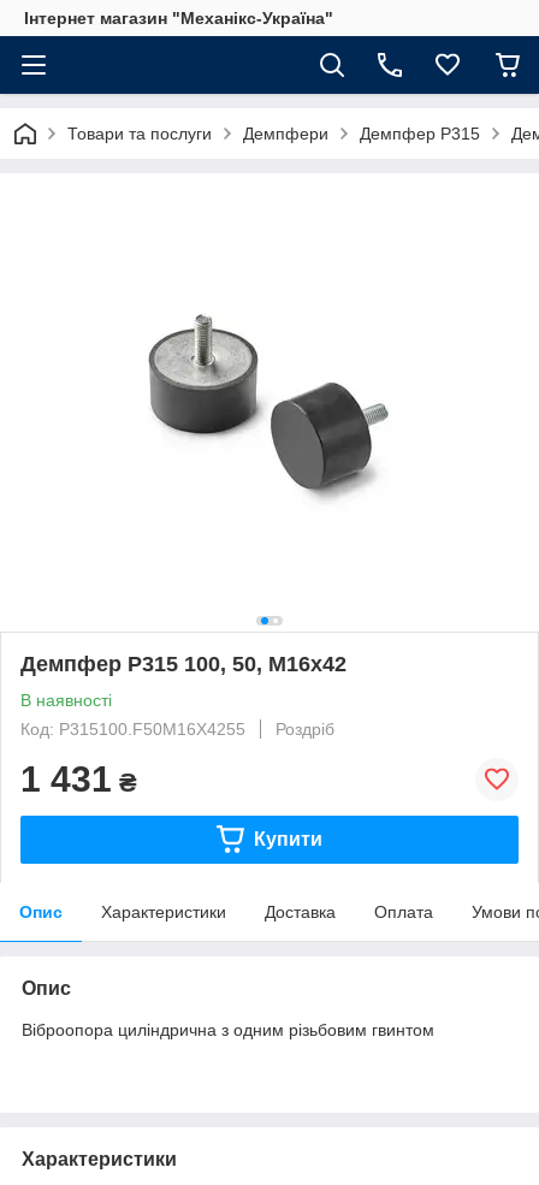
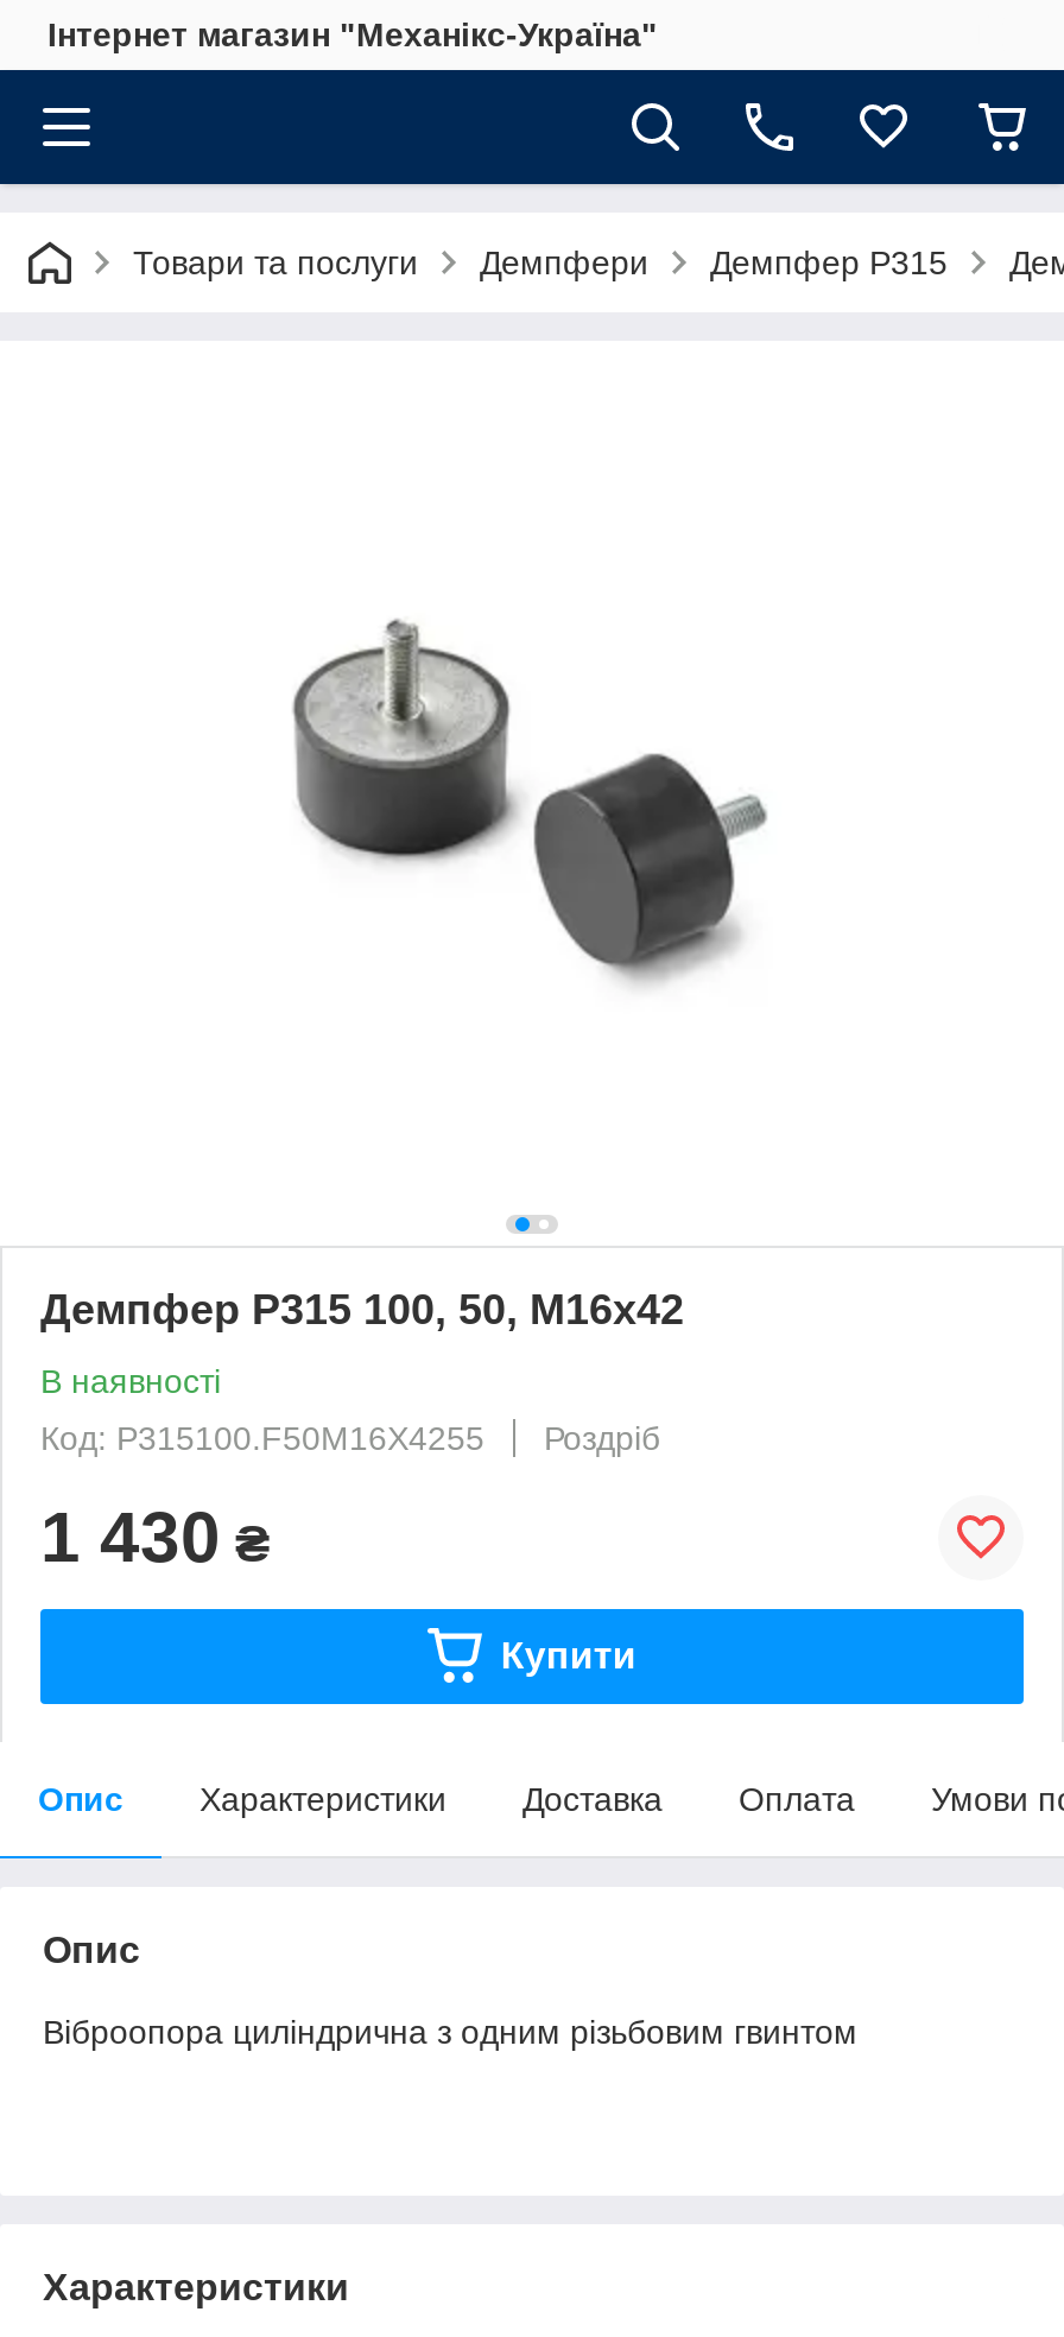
- 1 431 ₴
+ 1 430 ₴
